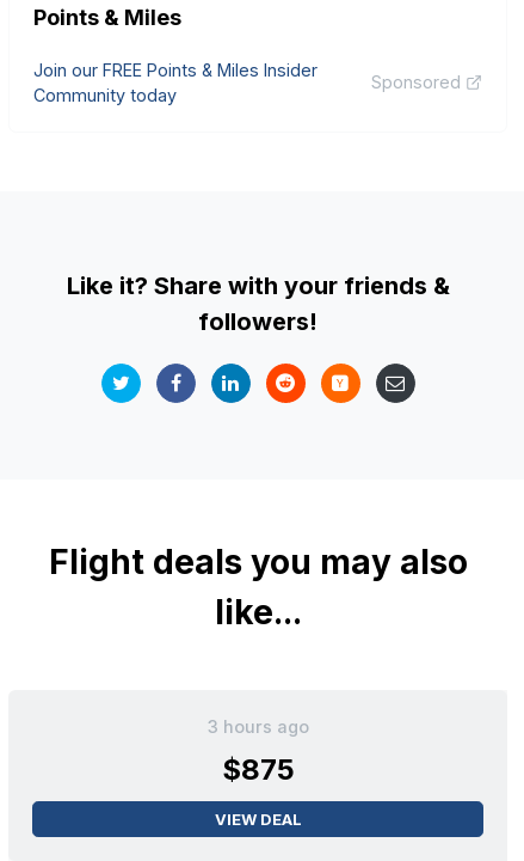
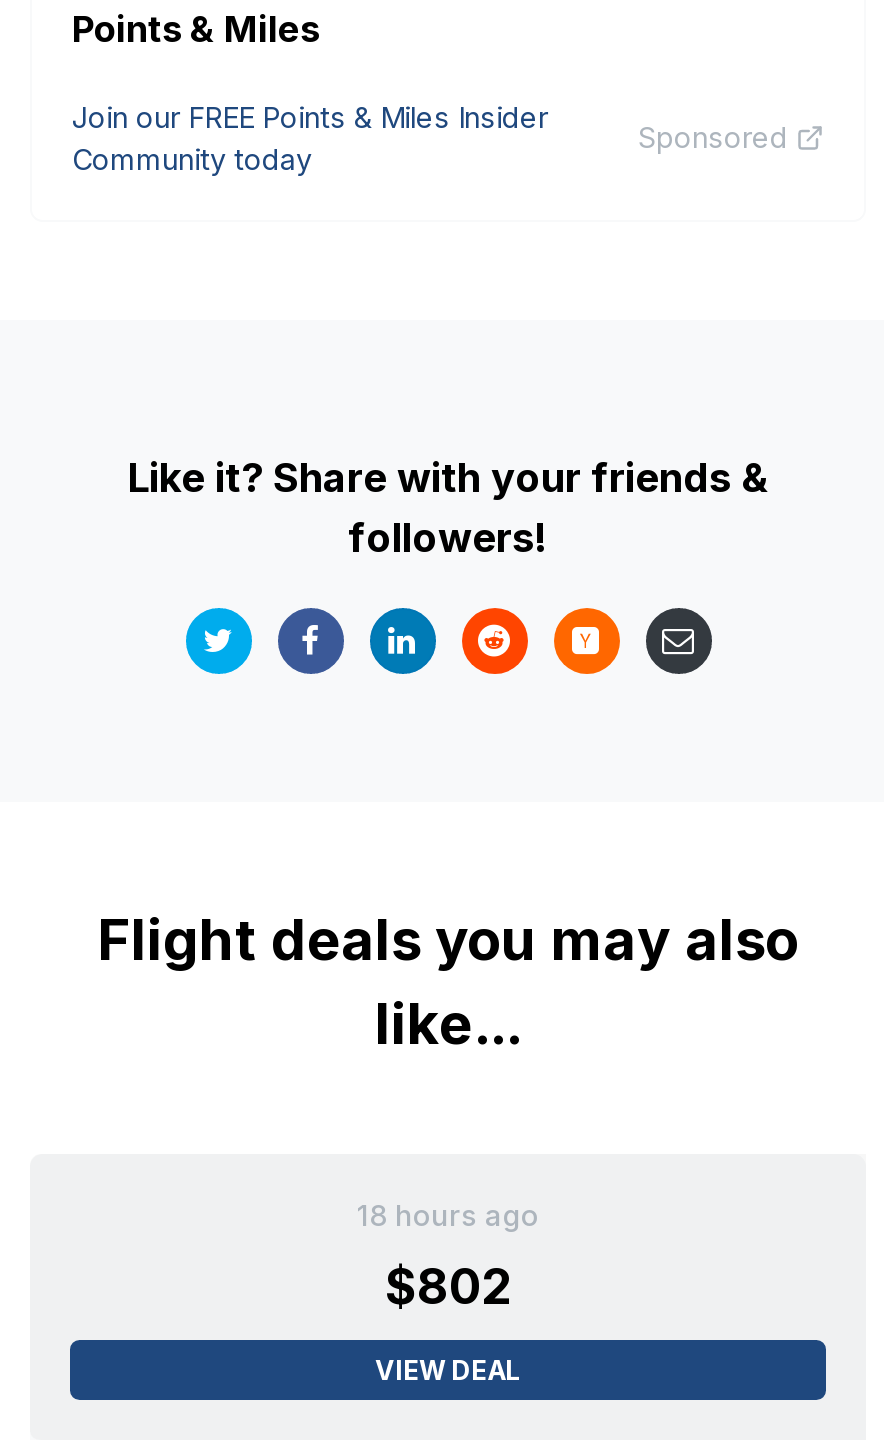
- 3 hours ago
+ 18 hours ago

- $875
+ $802
